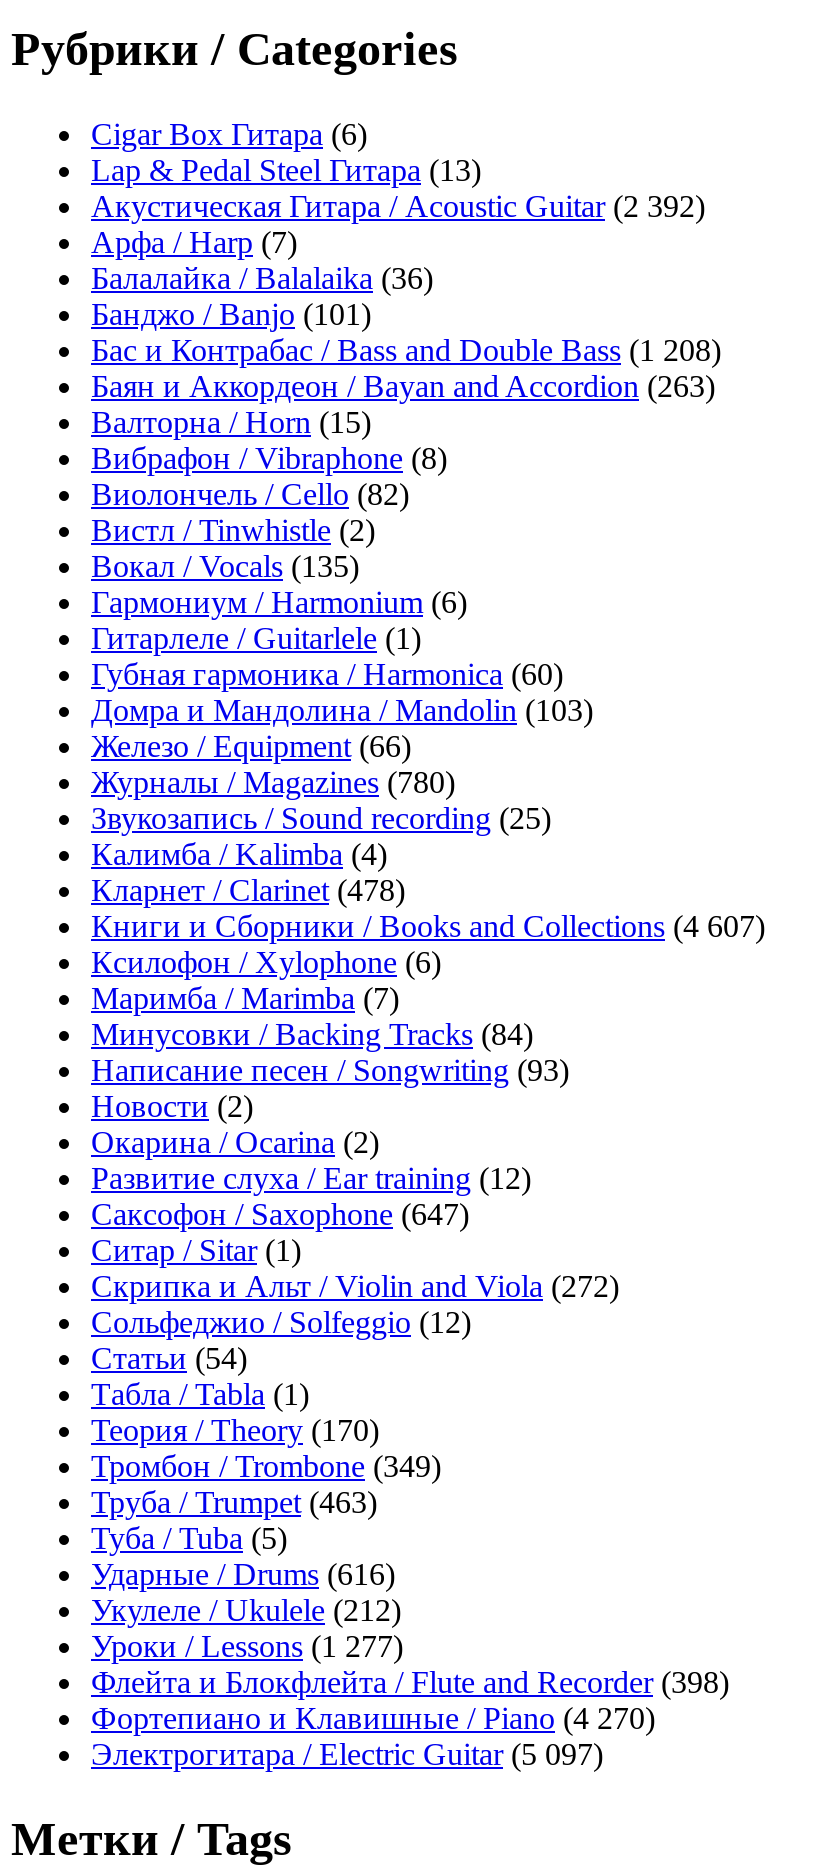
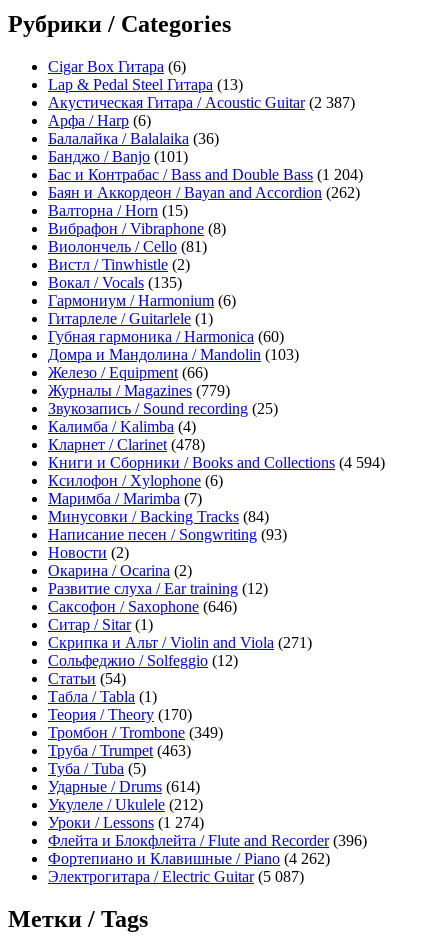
- Акустическая Гитара / Acoustic Guitar (2 392)
+ Акустическая Гитара / Acoustic Guitar (2 387)

- Арфа / Harp (7)
+ Арфа / Harp (6)

- Бас и Контрабас / Bass and Double Bass (1 208)
+ Бас и Контрабас / Bass and Double Bass (1 204)

- Баян и Аккордеон / Bayan and Accordion (263)
+ Баян и Аккордеон / Bayan and Accordion (262)

- Виолончель / Cello (82)
+ Виолончель / Cello (81)

- Журналы / Magazines (780)
+ Журналы / Magazines (779)

- Книги и Сборники / Books and Collections (4 607)
+ Книги и Сборники / Books and Collections (4 594)

- Саксофон / Saxophone (647)
+ Саксофон / Saxophone (646)

- Скрипка и Альт / Violin and Viola (272)
+ Скрипка и Альт / Violin and Viola (271)

- Ударные / Drums (616)
+ Ударные / Drums (614)

- Уроки / Lessons (1 277)
+ Уроки / Lessons (1 274)

- Флейта и Блокфлейта / Flute and Recorder (398)
+ Флейта и Блокфлейта / Flute and Recorder (396)

- Фортепиано и Клавишные / Piano (4 270)
+ Фортепиано и Клавишные / Piano (4 262)

- Электрогитара / Electric Guitar (5 097)
+ Электрогитара / Electric Guitar (5 087)
